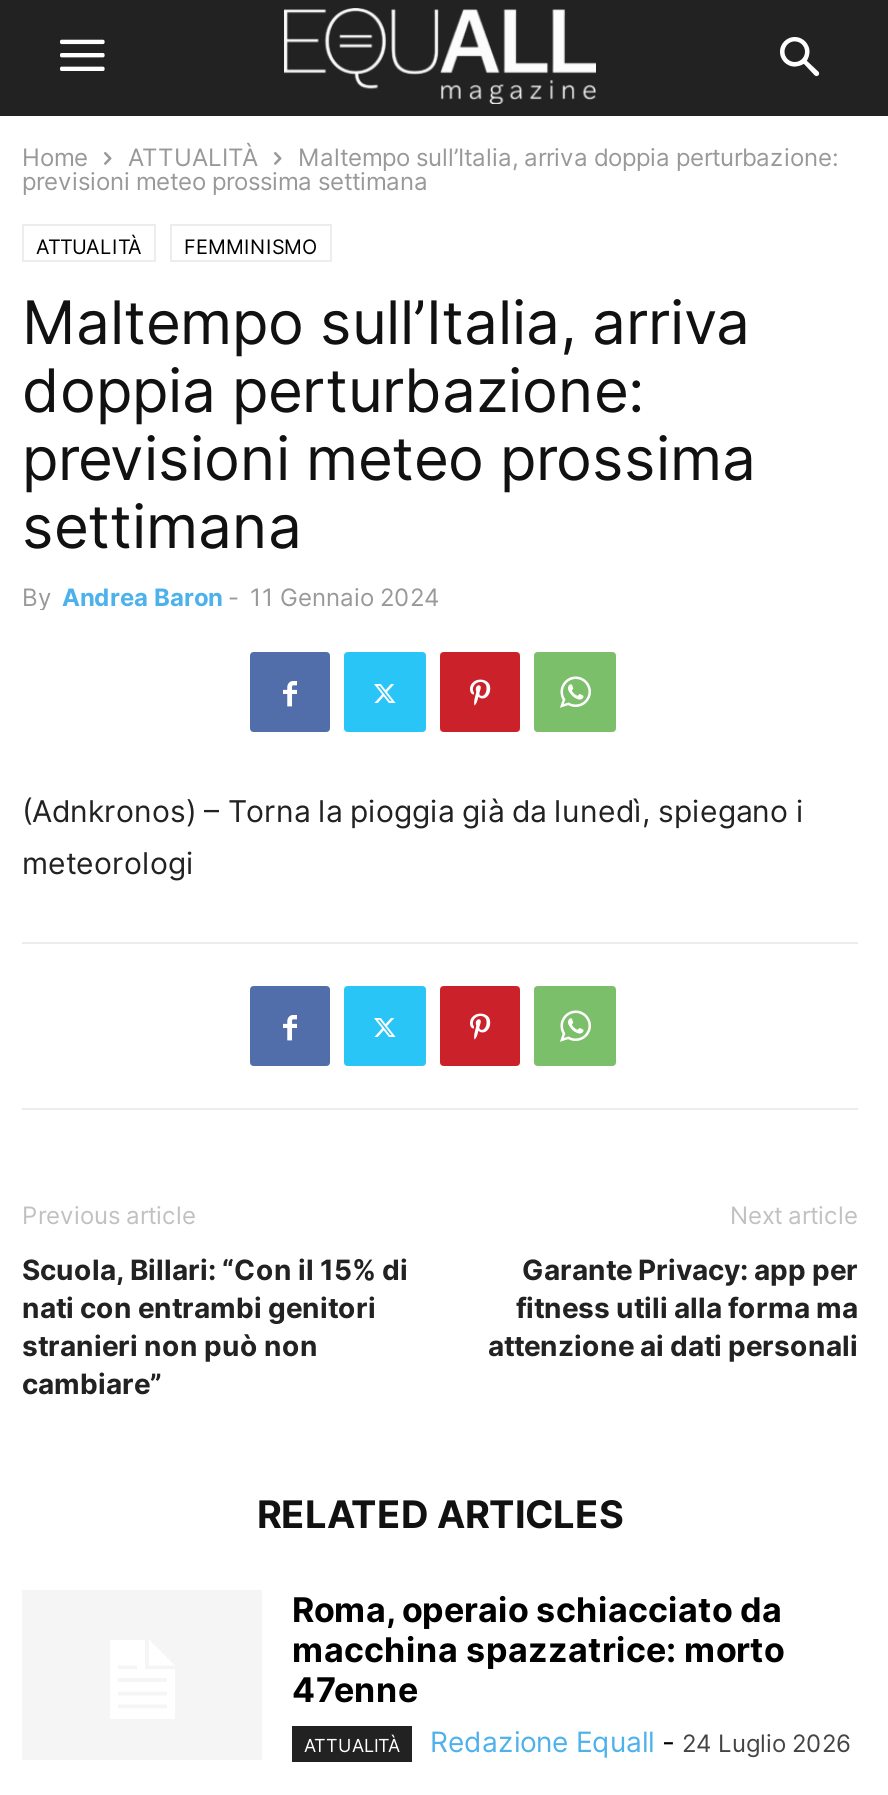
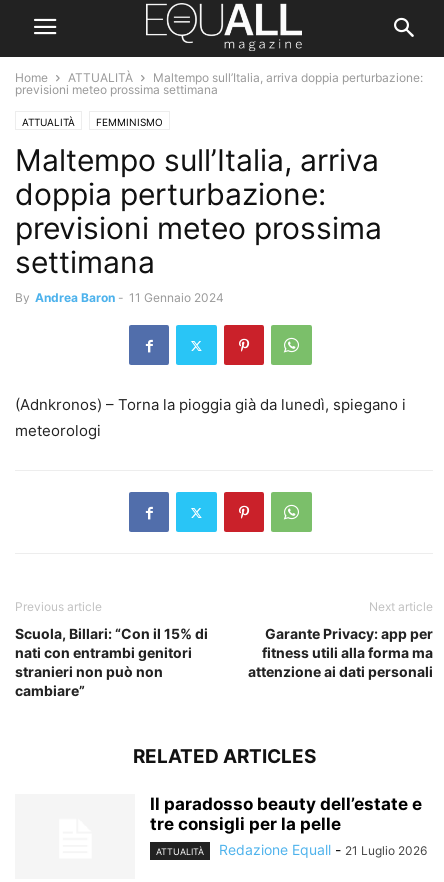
- Roma, operaio schiacciato da
- macchina spazzatrice: morto
- 47enne
+ Il paradosso beauty dell’estate e
+ tre consigli per la pelle

- Redazione Equall - 24 Luglio 2026
+ Redazione Equall - 21 Luglio 2026
